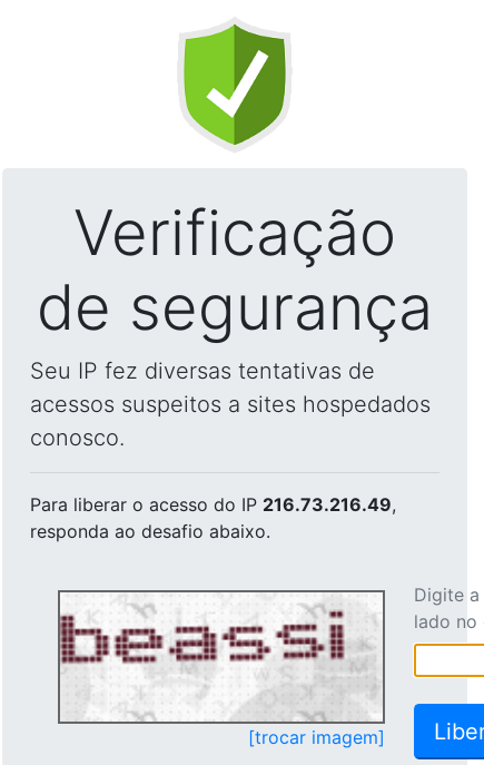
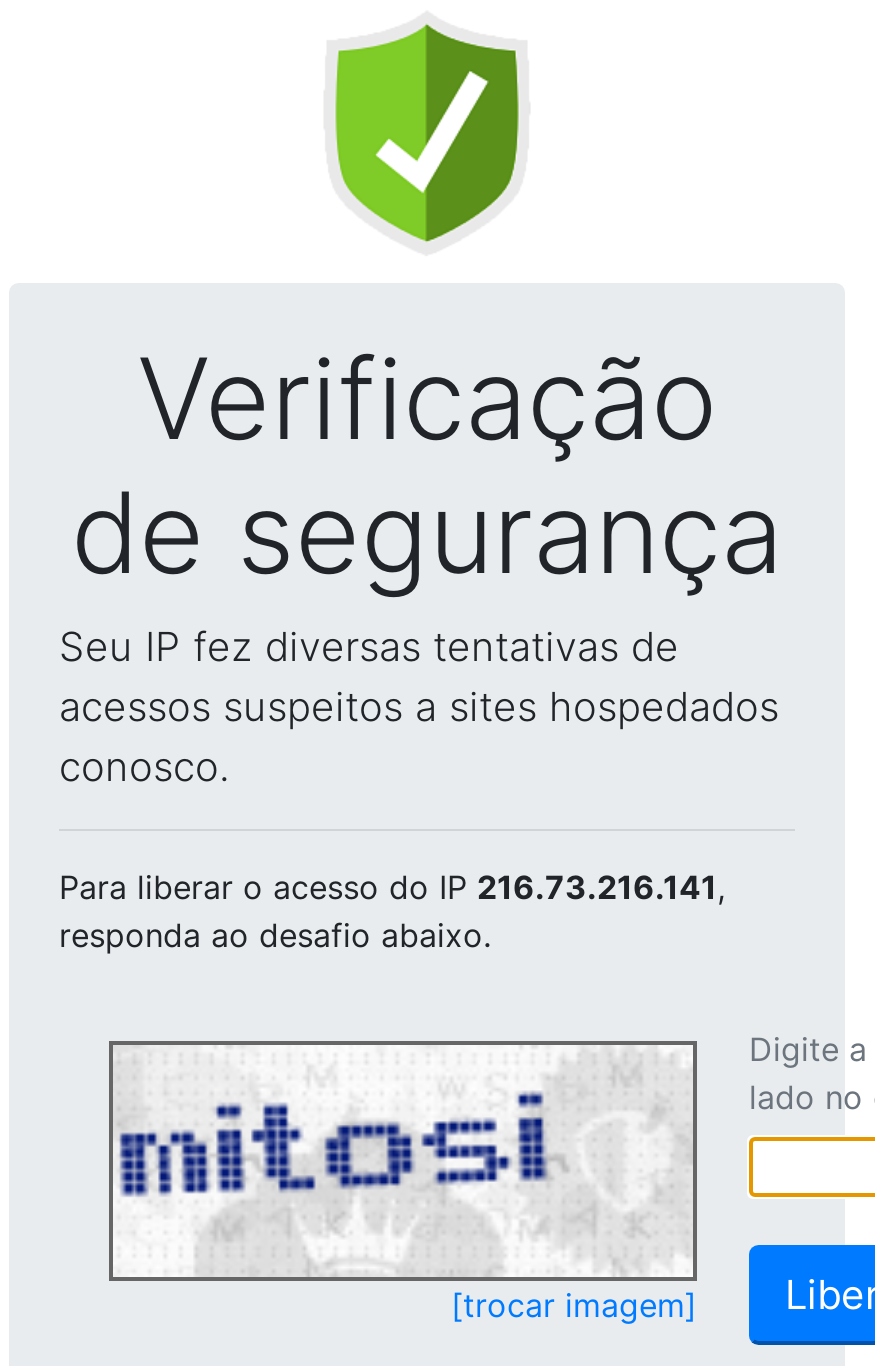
- Para liberar o acesso do IP 216.73.216.49,
+ Para liberar o acesso do IP 216.73.216.141,

- [image]
+ [image]
